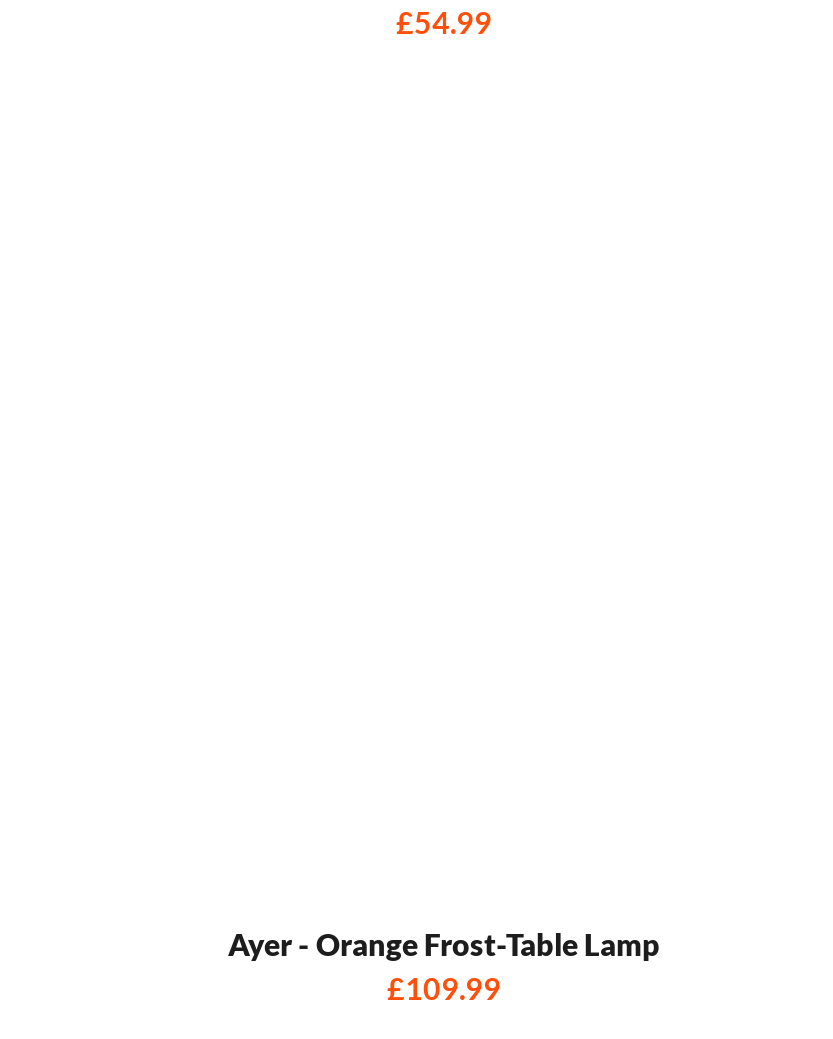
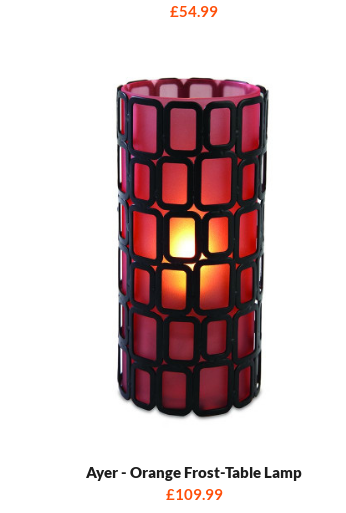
+ [image]
